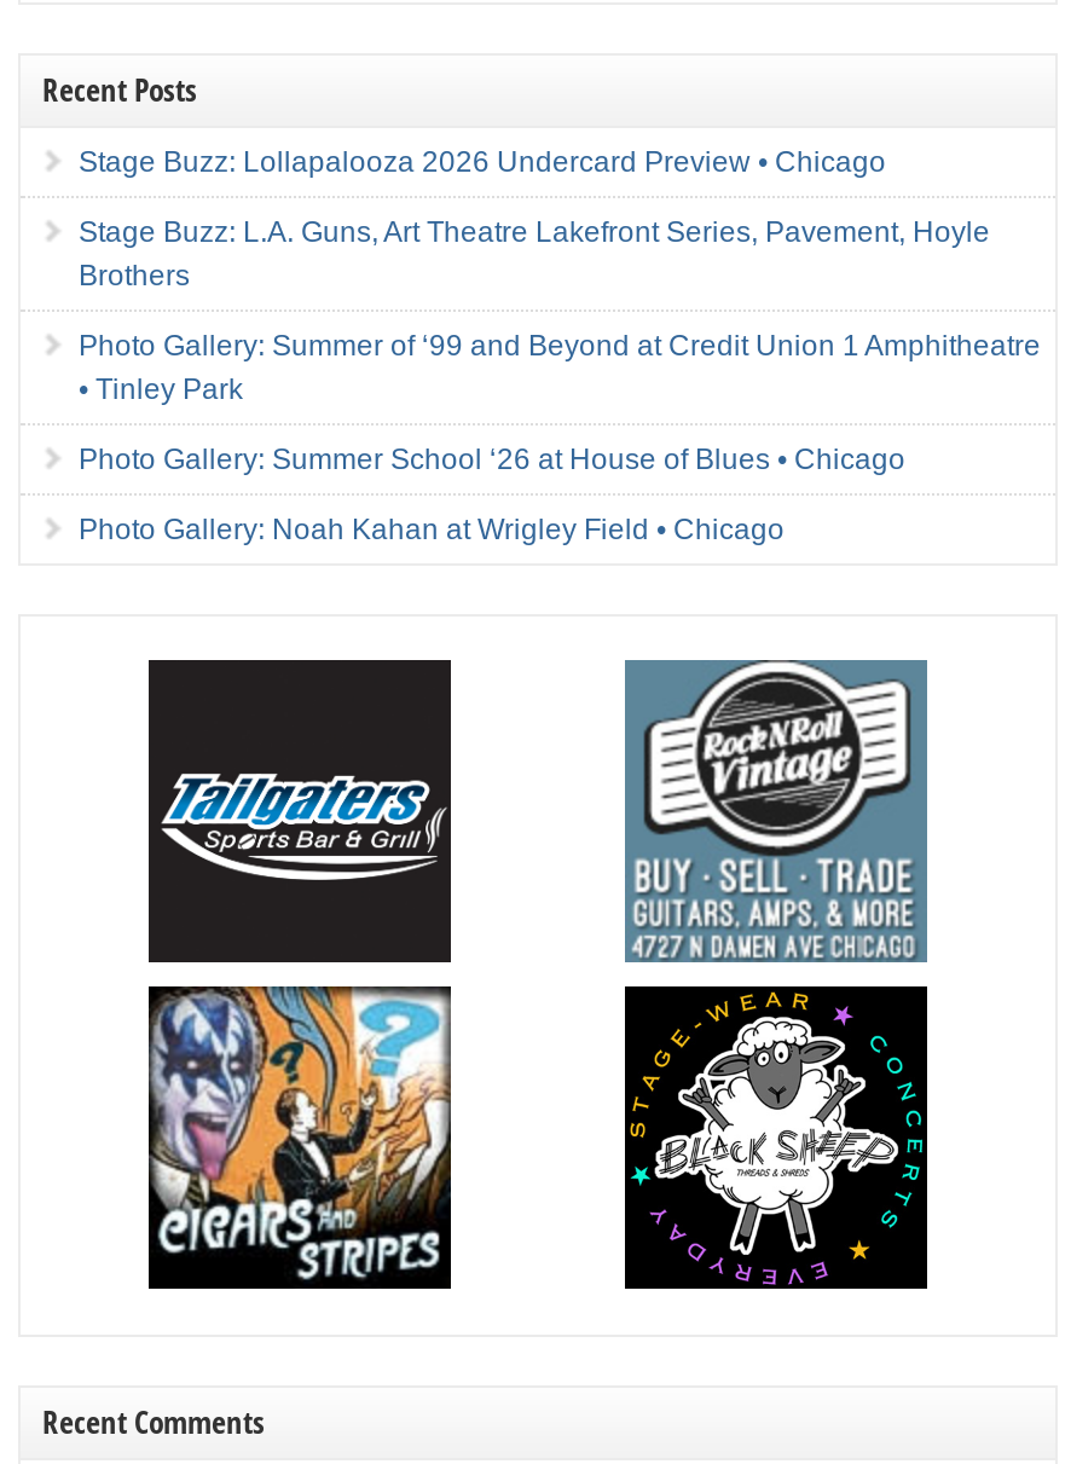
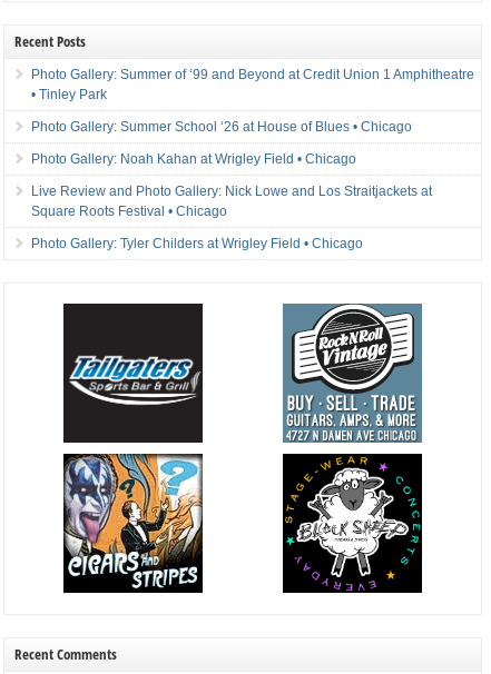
- Stage Buzz: Lollapalooza 2026 Undercard Preview • Chicago
- Stage Buzz: L.A. Guns, Art Theatre Lakefront Series, Pavement, Hoyle
- Brothers

moved up: Photo Gallery: Summer of ‘99 and Beyond at Credit Union 1 Amphitheatre | • Tinley Park | Photo Gallery: Summer School ‘26 at House of Blues • Chicago | Photo Gallery: Noah Kahan at Wrigley Field • Chicago

+ Live Review and Photo Gallery: Nick Lowe and Los Straitjackets at
+ Square Roots Festival • Chicago
+ Photo Gallery: Tyler Childers at Wrigley Field • Chicago
